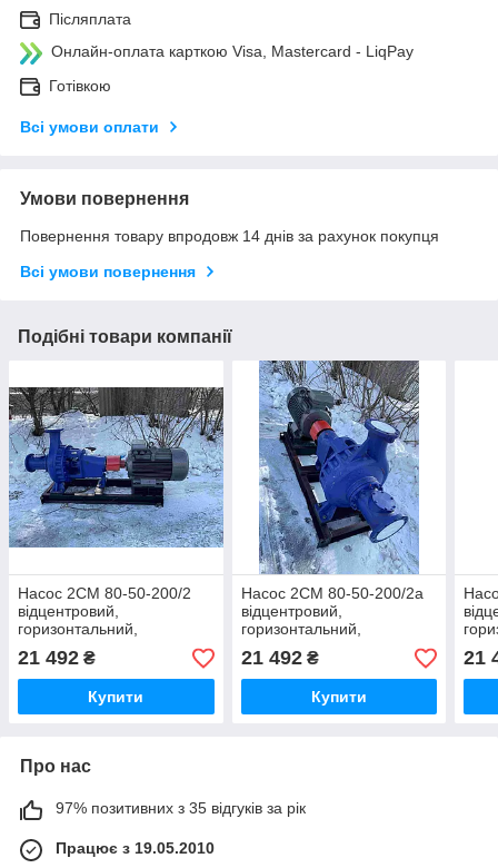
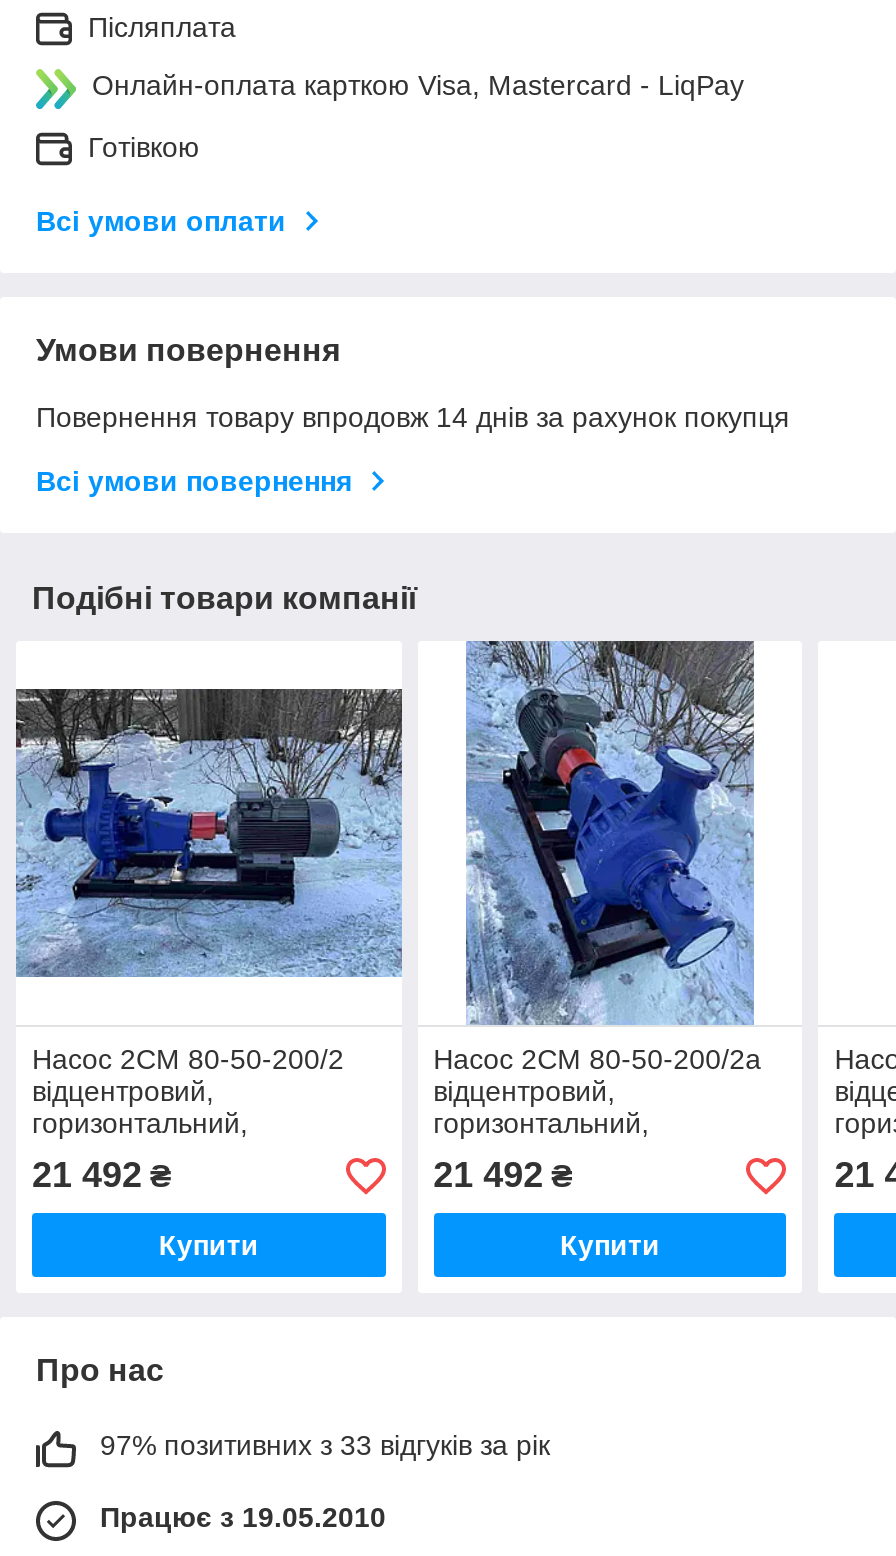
- 97% позитивних з 35 відгуків за рік
+ 97% позитивних з 33 відгуків за рік
